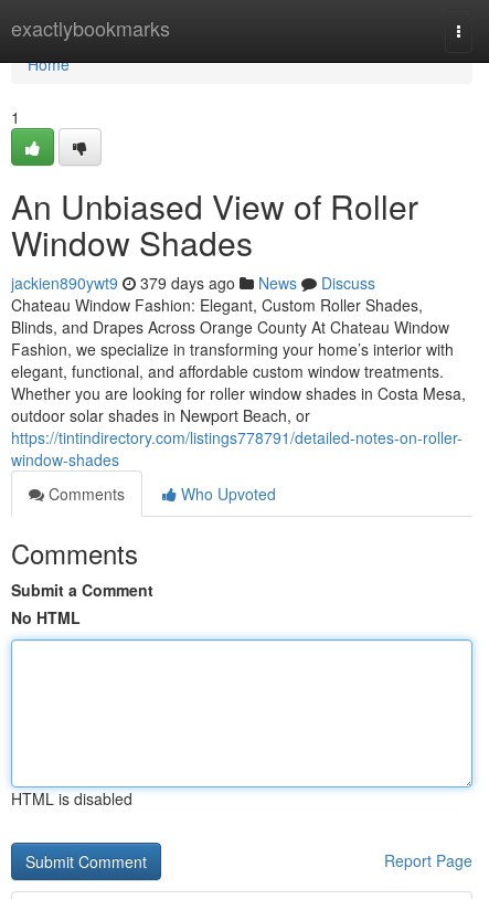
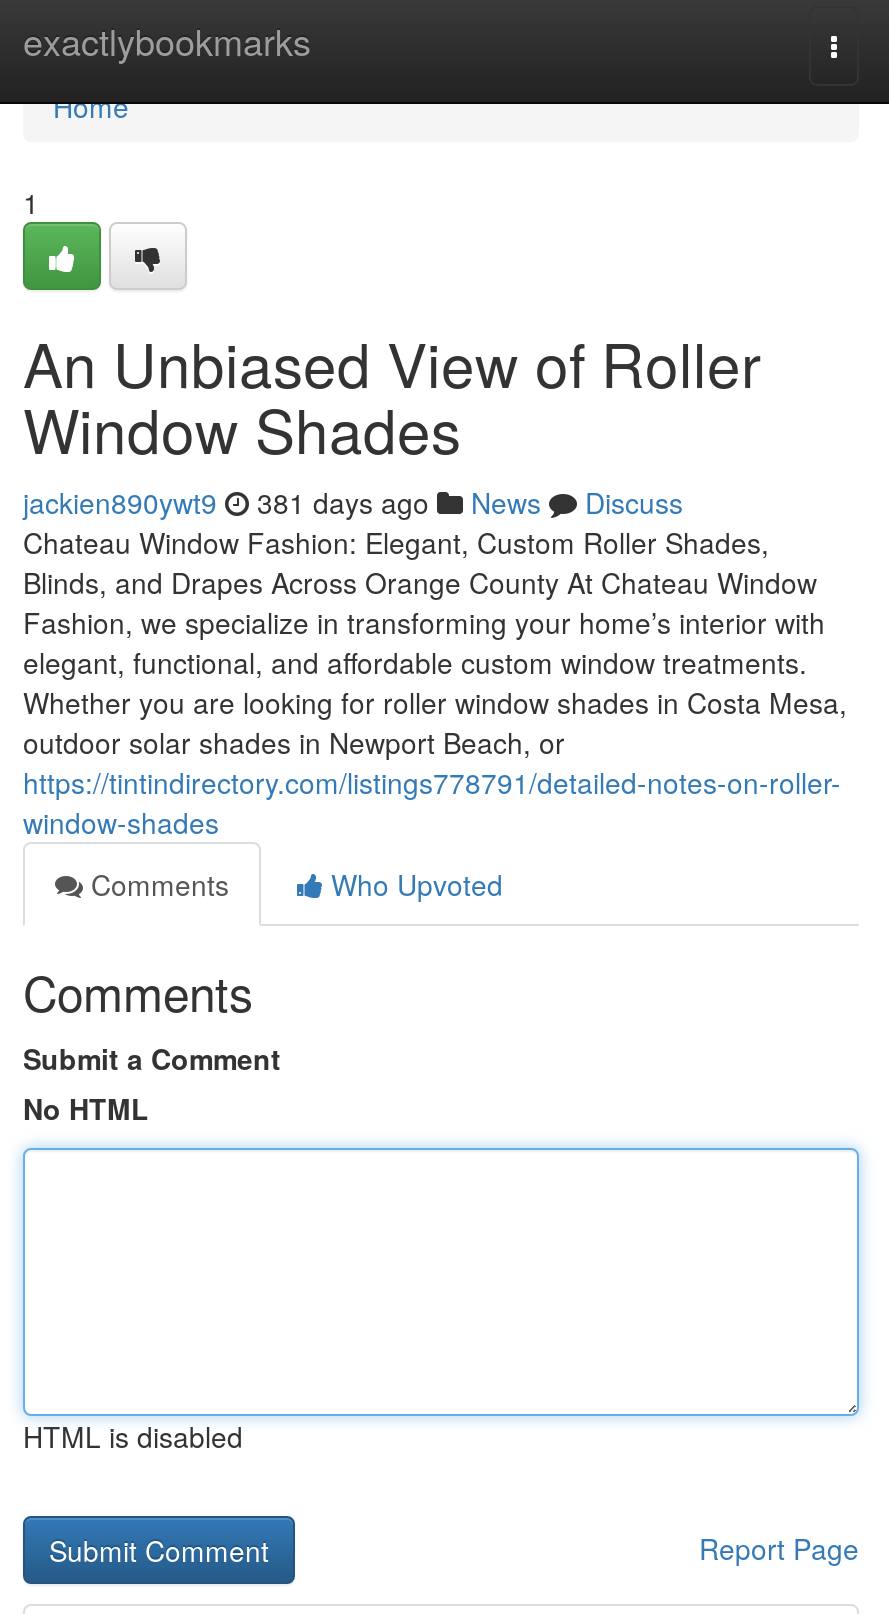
- jackien890ywt9 379 days ago News Discuss
+ jackien890ywt9 381 days ago News Discuss
